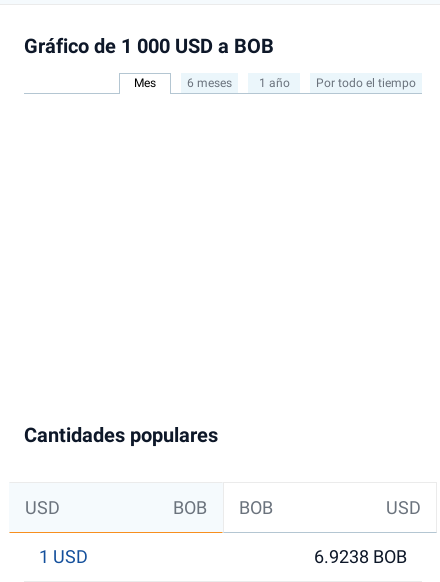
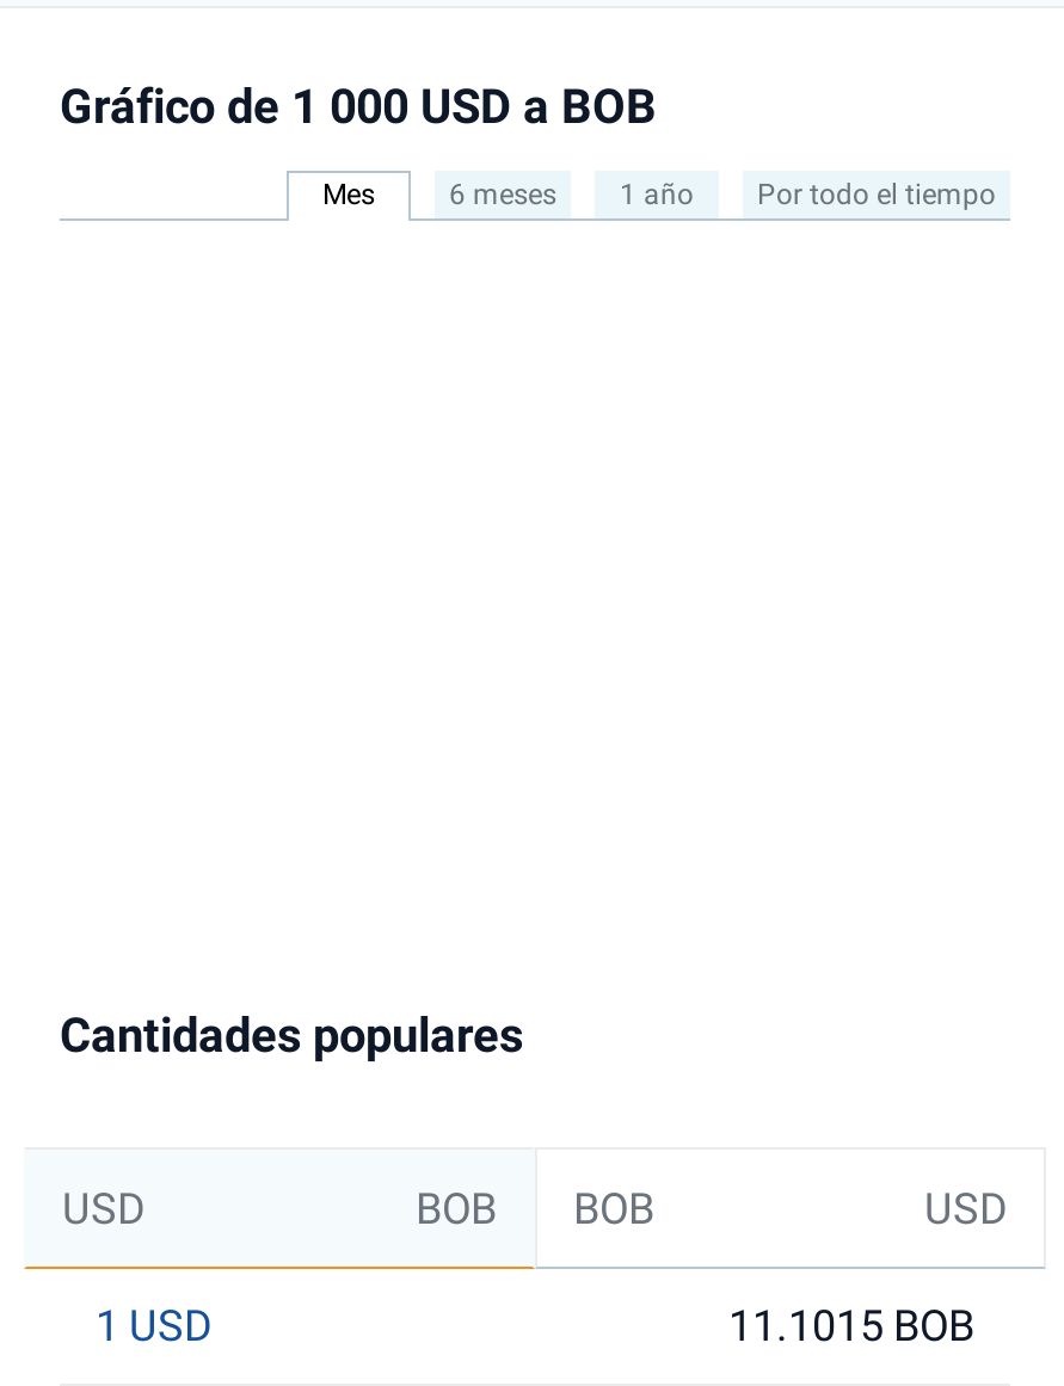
- 6.9238 BOB
+ 11.1015 BOB
